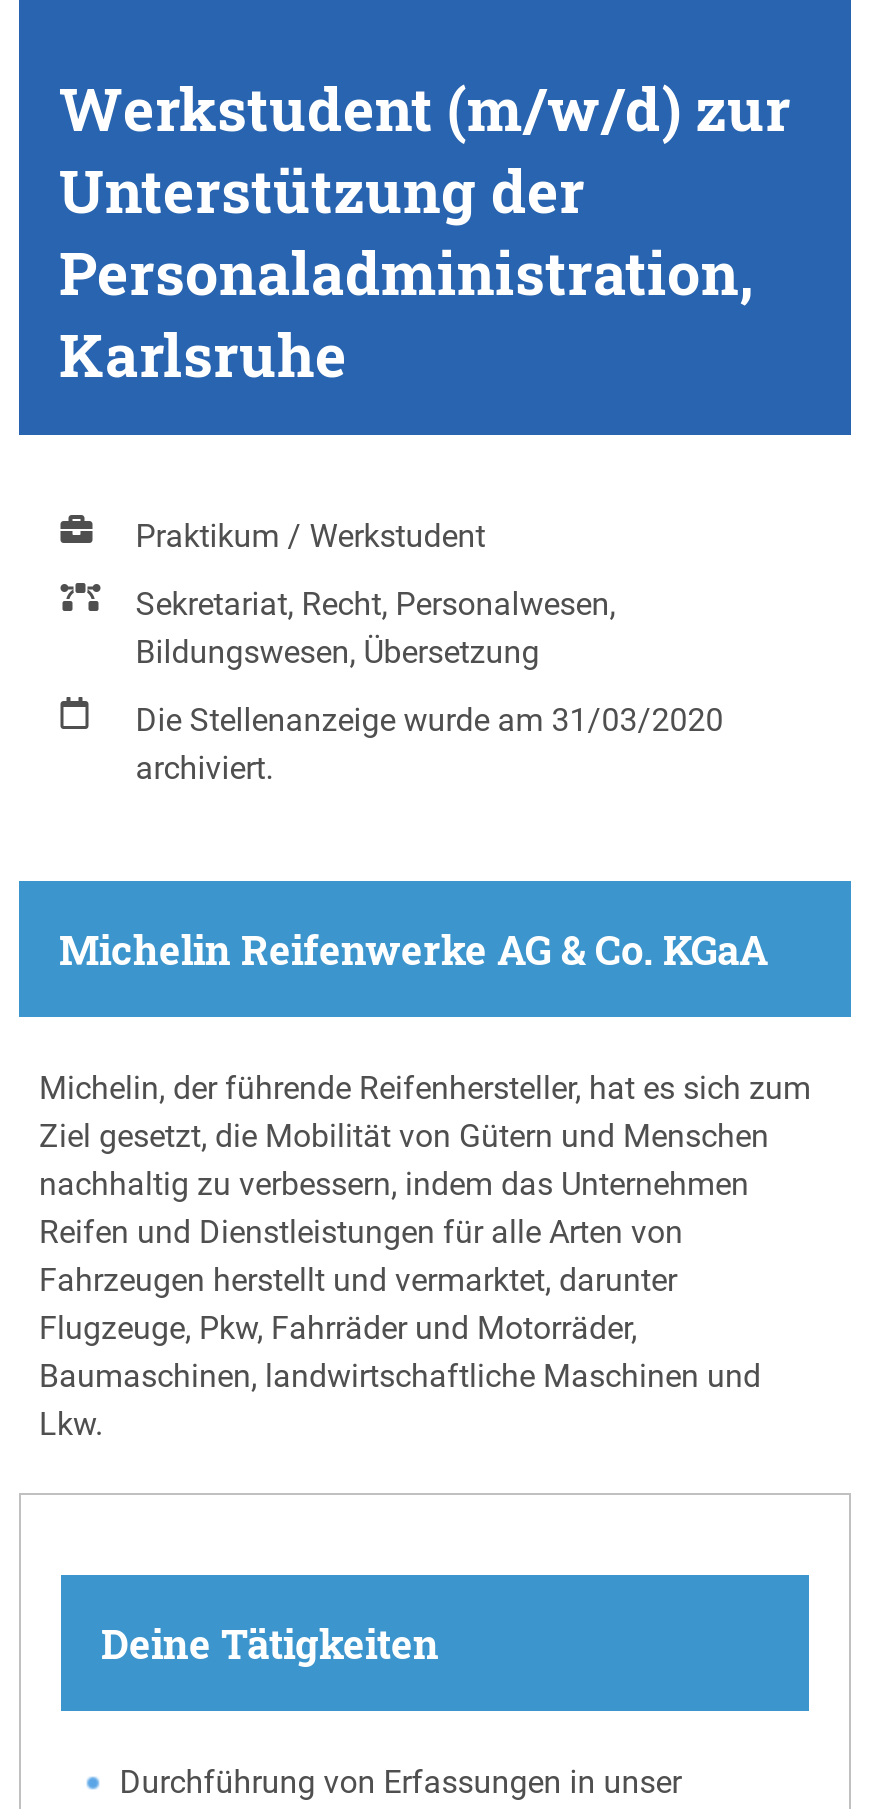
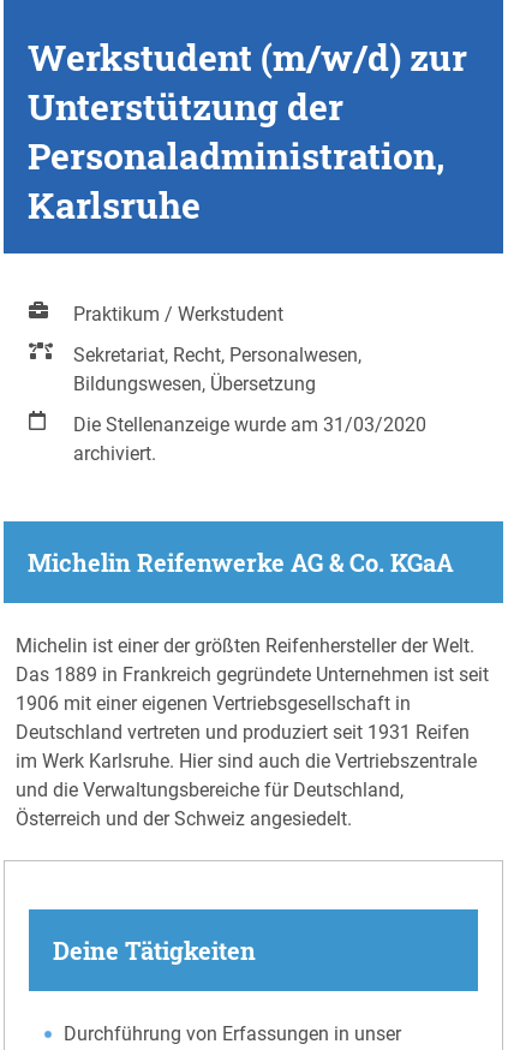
- Michelin, der führende Reifenhersteller, hat es sich zum
- Ziel gesetzt, die Mobilität von Gütern und Menschen
- nachhaltig zu verbessern, indem das Unternehmen
- Reifen und Dienstleistungen für alle Arten von
- Fahrzeugen herstellt und vermarktet, darunter
- Flugzeuge, Pkw, Fahrräder und Motorräder,
- Baumaschinen, landwirtschaftliche Maschinen und
- Lkw.
+ Michelin ist einer der größten Reifenhersteller der Welt.
+ Das 1889 in Frankreich gegründete Unternehmen ist seit
+ 1906 mit einer eigenen Vertriebsgesellschaft in
+ Deutschland vertreten und produziert seit 1931 Reifen
+ im Werk Karlsruhe. Hier sind auch die Vertriebszentrale
+ und die Verwaltungsbereiche für Deutschland,
+ Österreich und der Schweiz angesiedelt.
